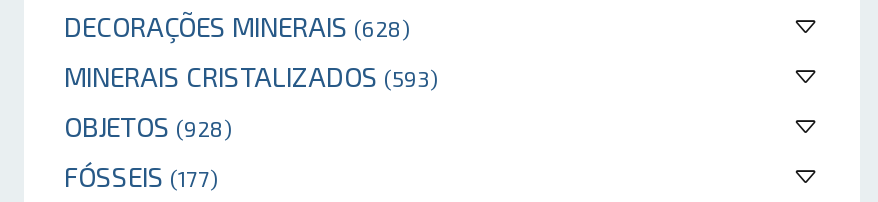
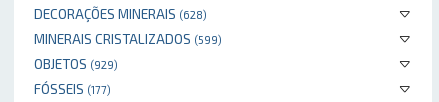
- MINERAIS CRISTALIZADOS (593)
+ MINERAIS CRISTALIZADOS (599)

- OBJETOS (928)
+ OBJETOS (929)
